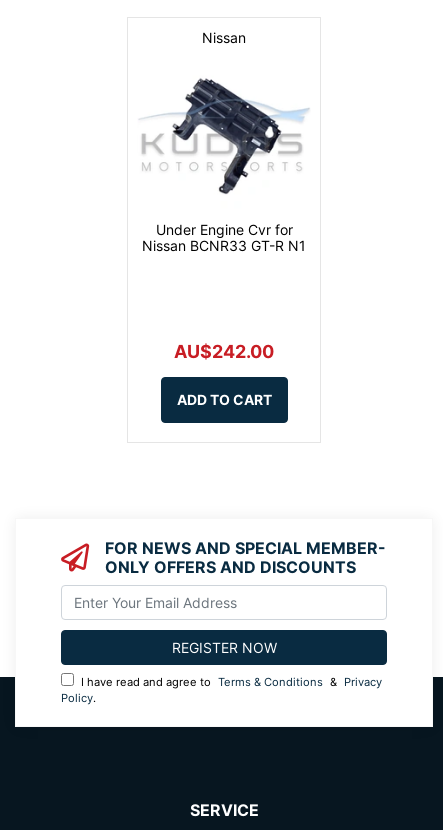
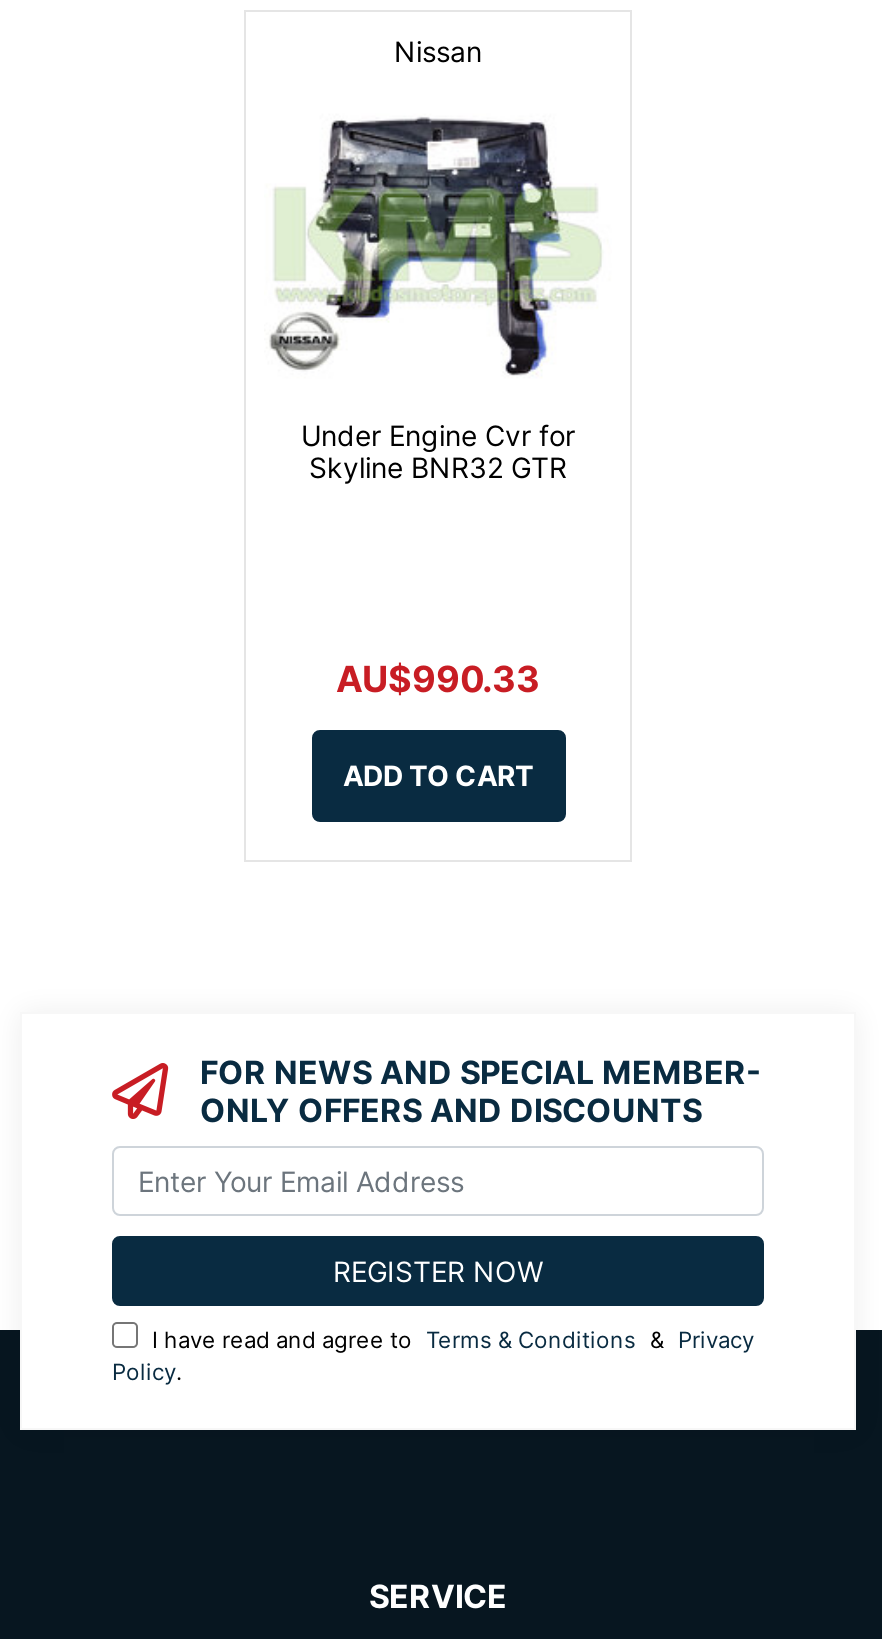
- [image]
- Nissan BCNR33 GT-R N1
+ [image]
+ Skyline BNR32 GTR

- AU$242.00
+ AU$990.33
